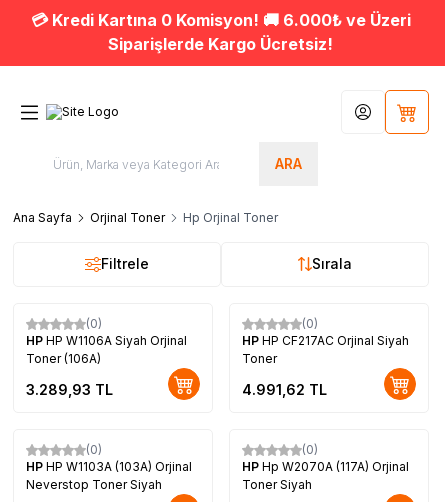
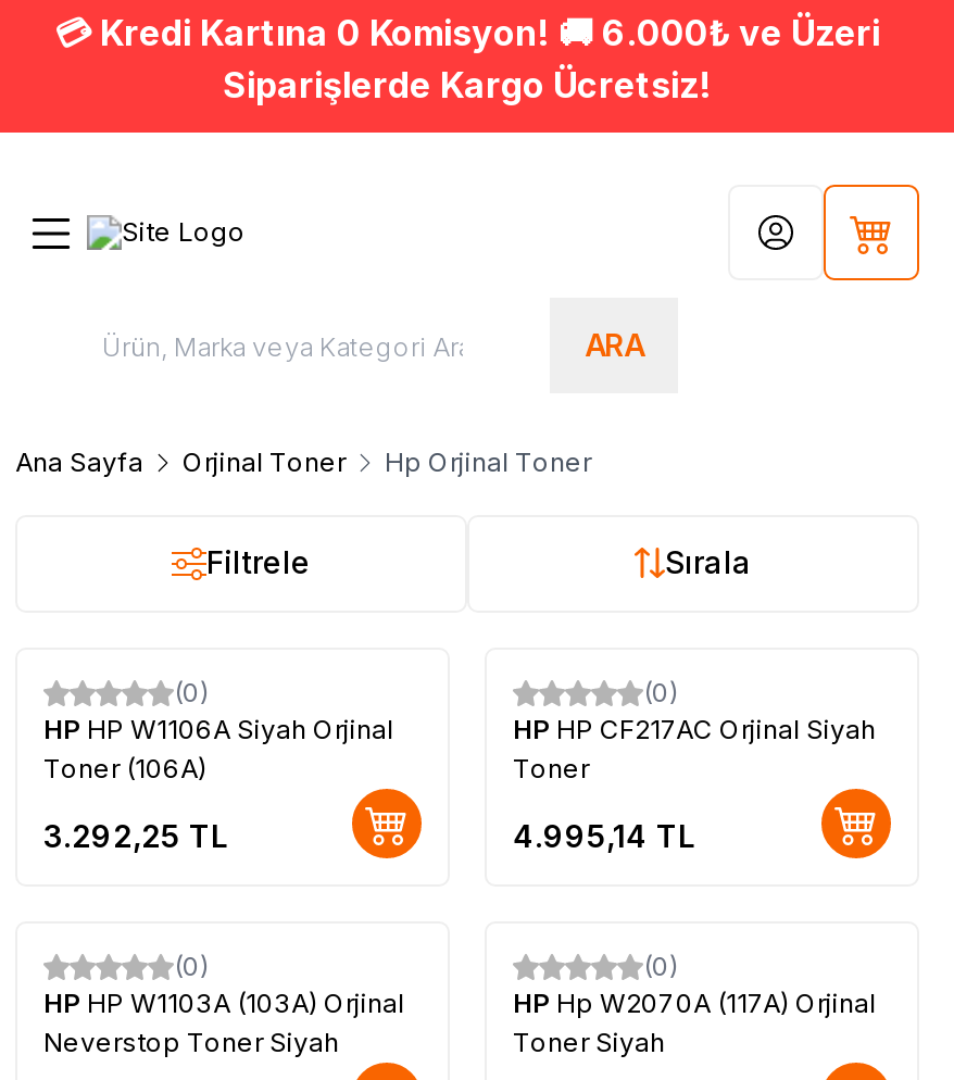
- 3.289,93 TL
+ 3.292,25 TL

- 4.991,62 TL
+ 4.995,14 TL
